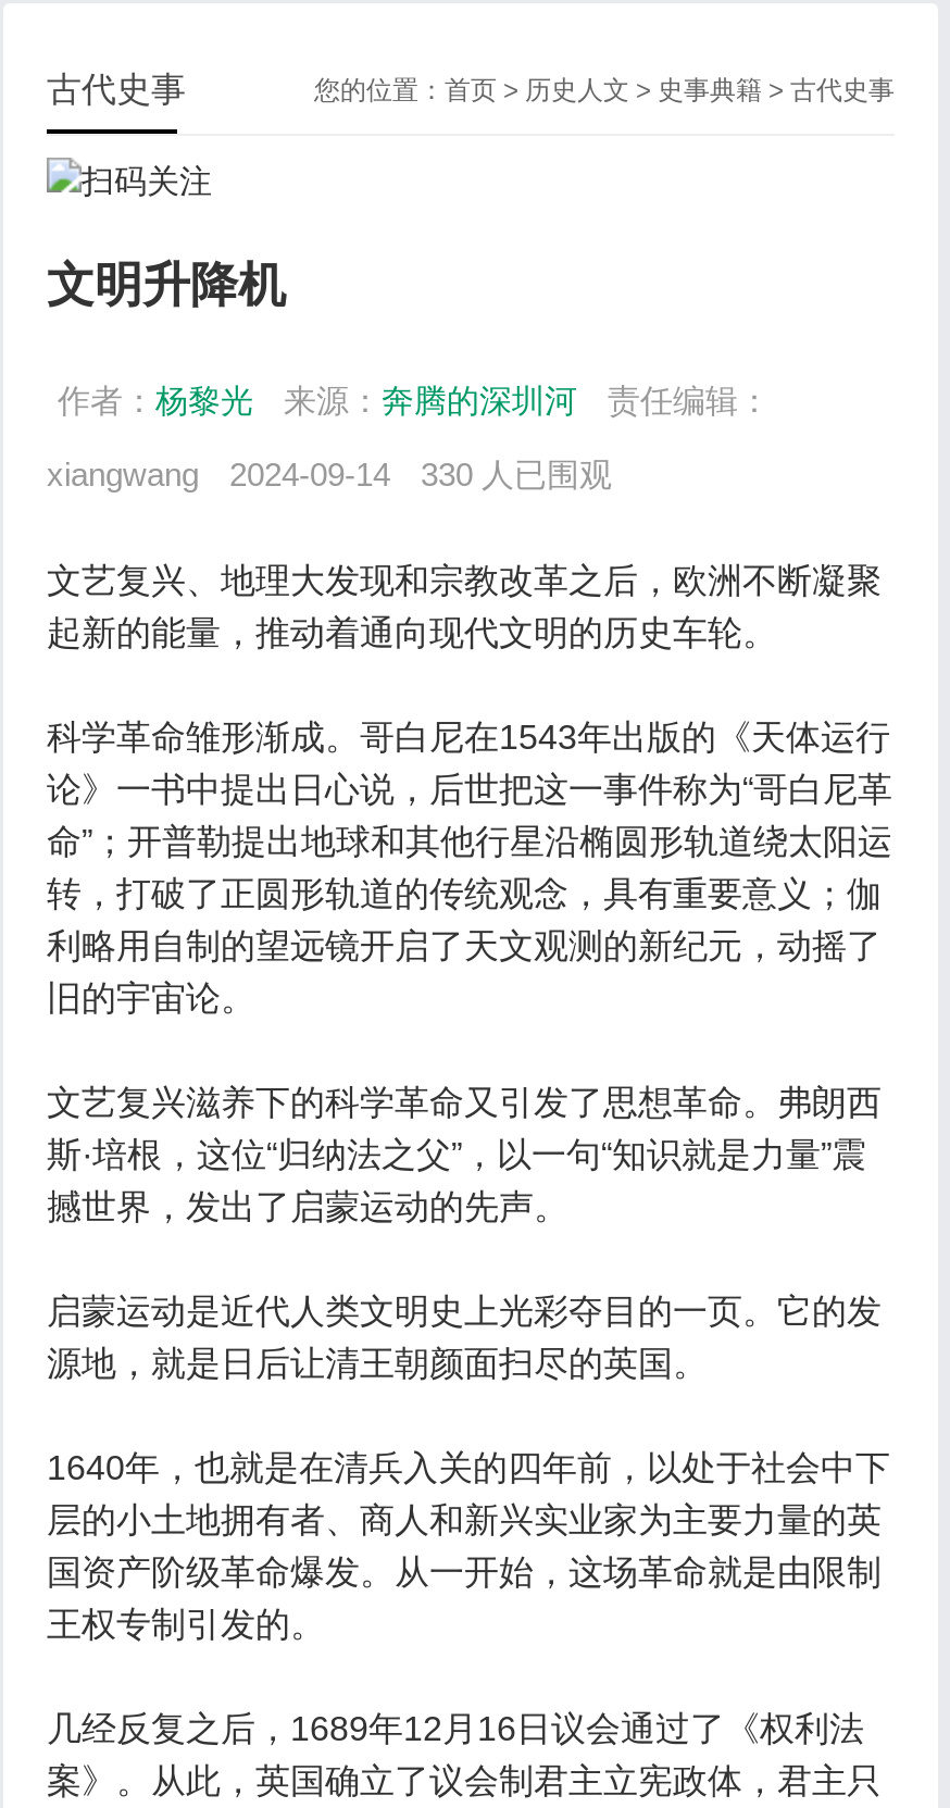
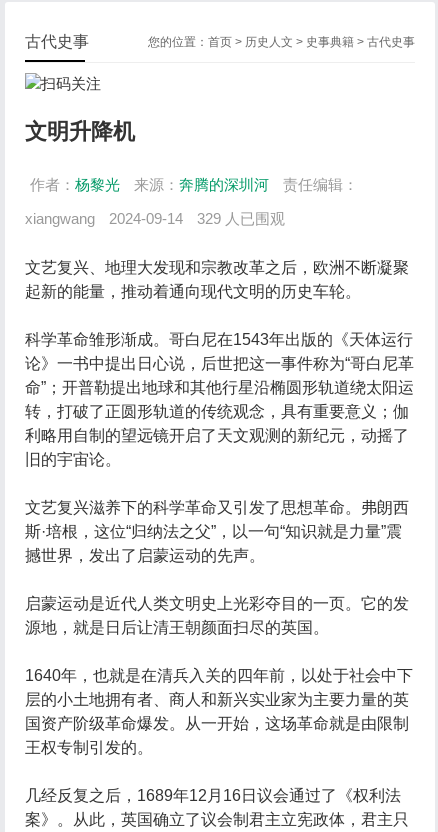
- xiangwang 2024-09-14 330 人已围观
+ xiangwang 2024-09-14 329 人已围观
